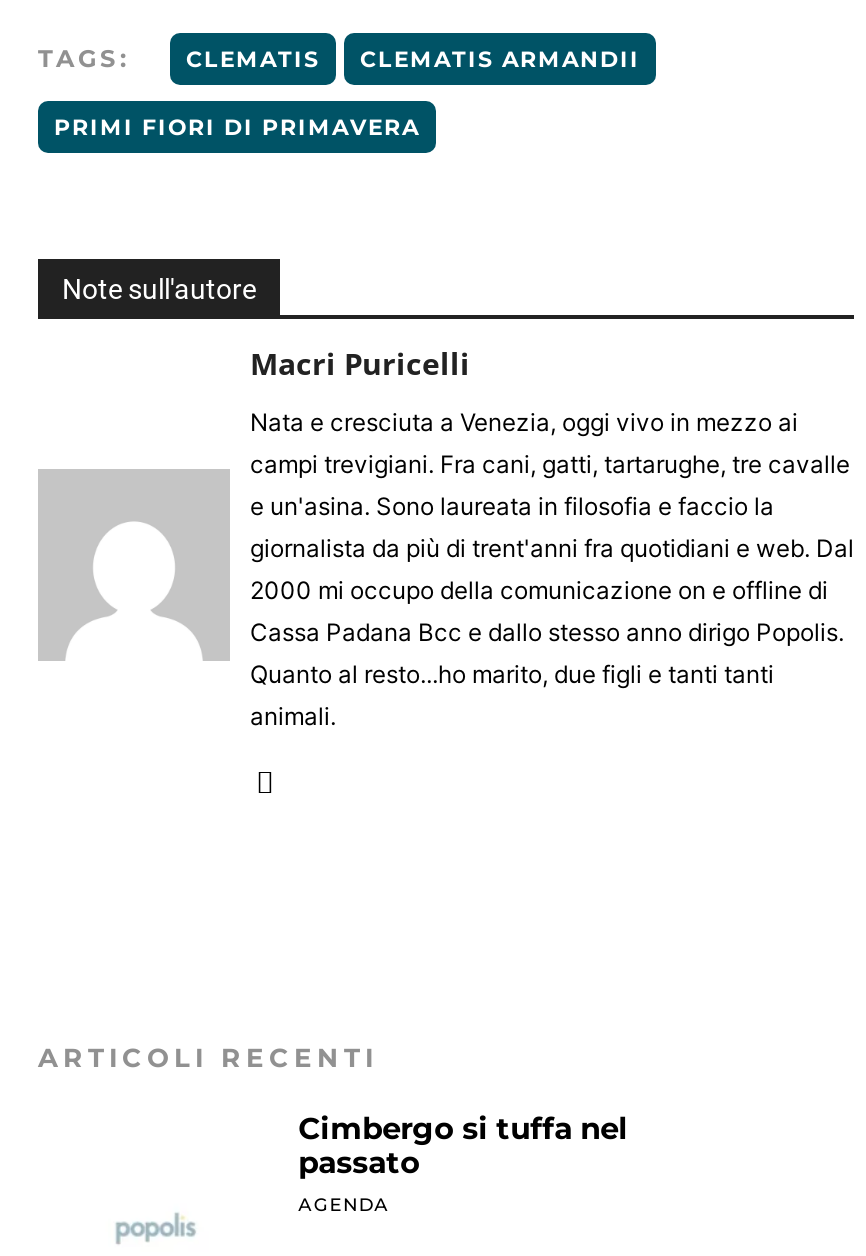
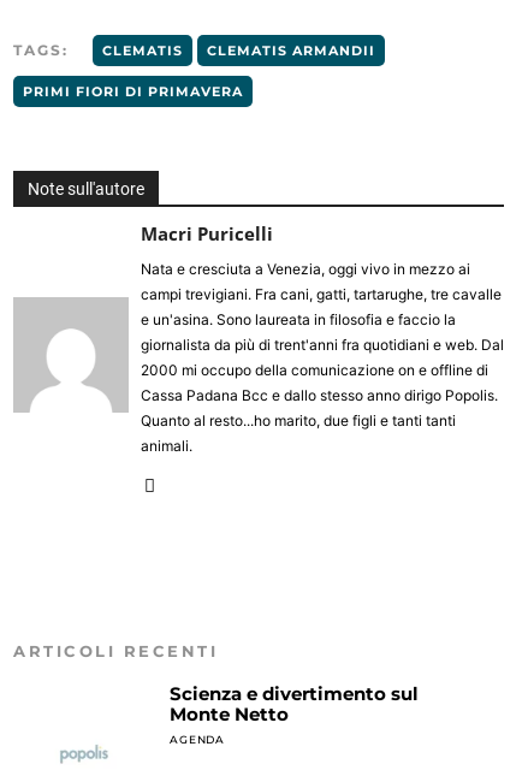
- Cimbergo si tuffa nel
- passato
+ Scienza e divertimento sul
+ Monte Netto
